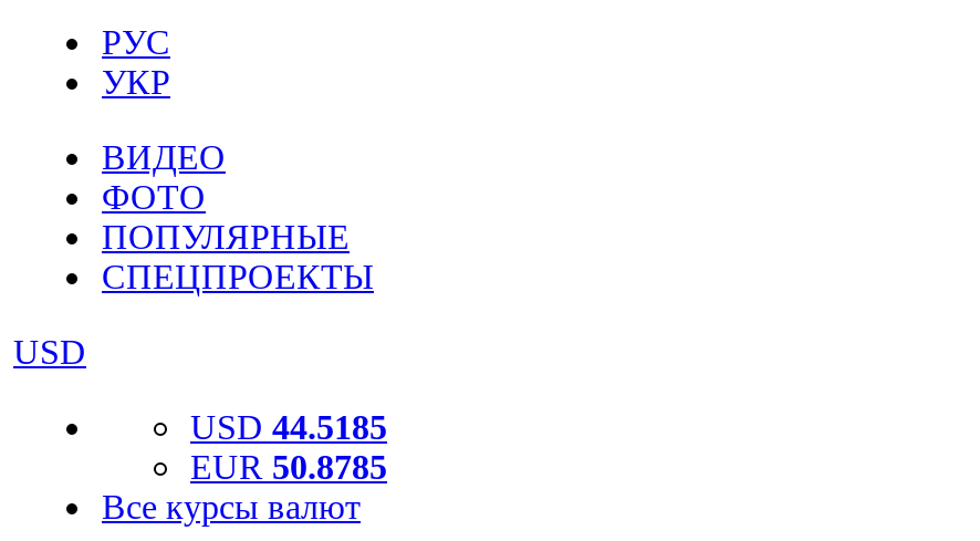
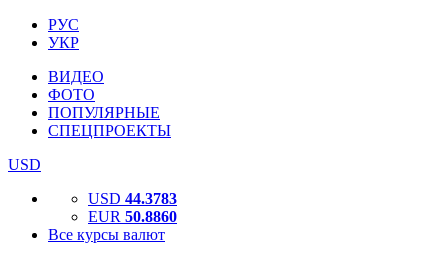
- USD 44.5185
+ USD 44.3783

- EUR 50.8785
+ EUR 50.8860
